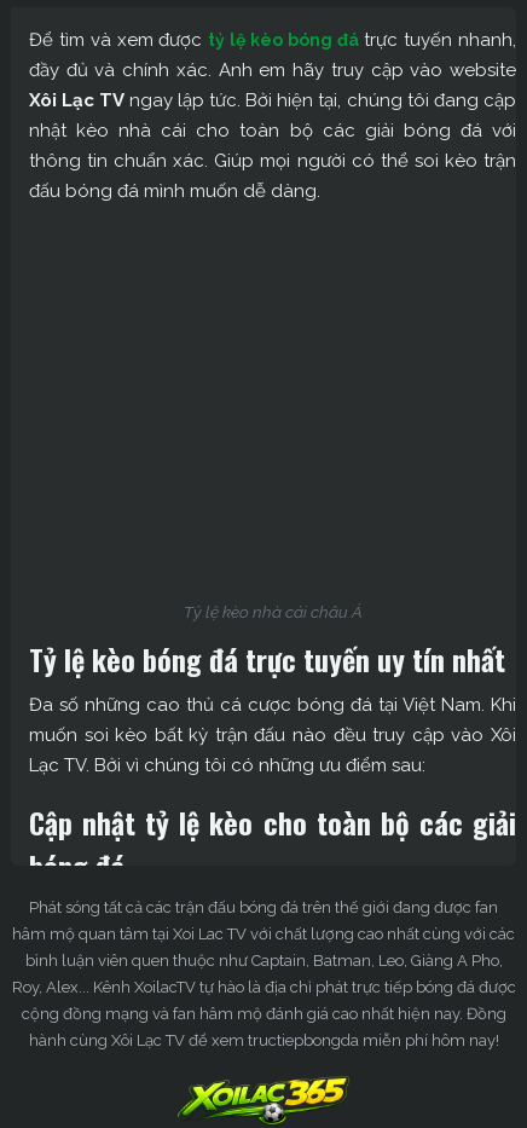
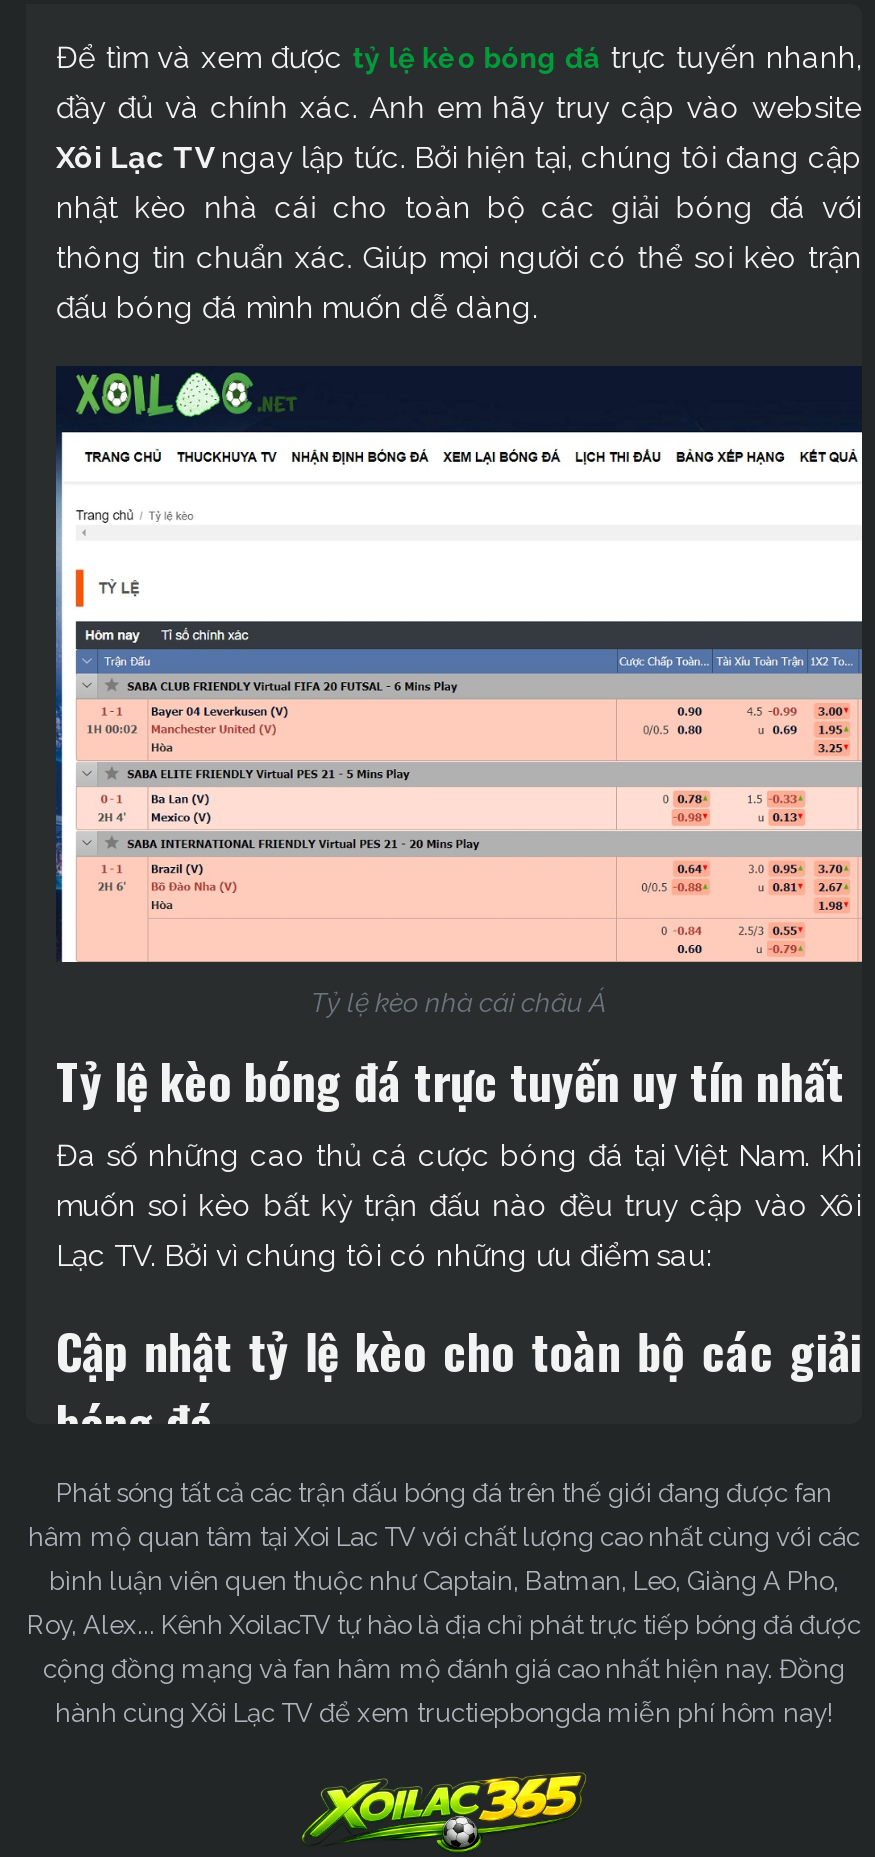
+ [image]
